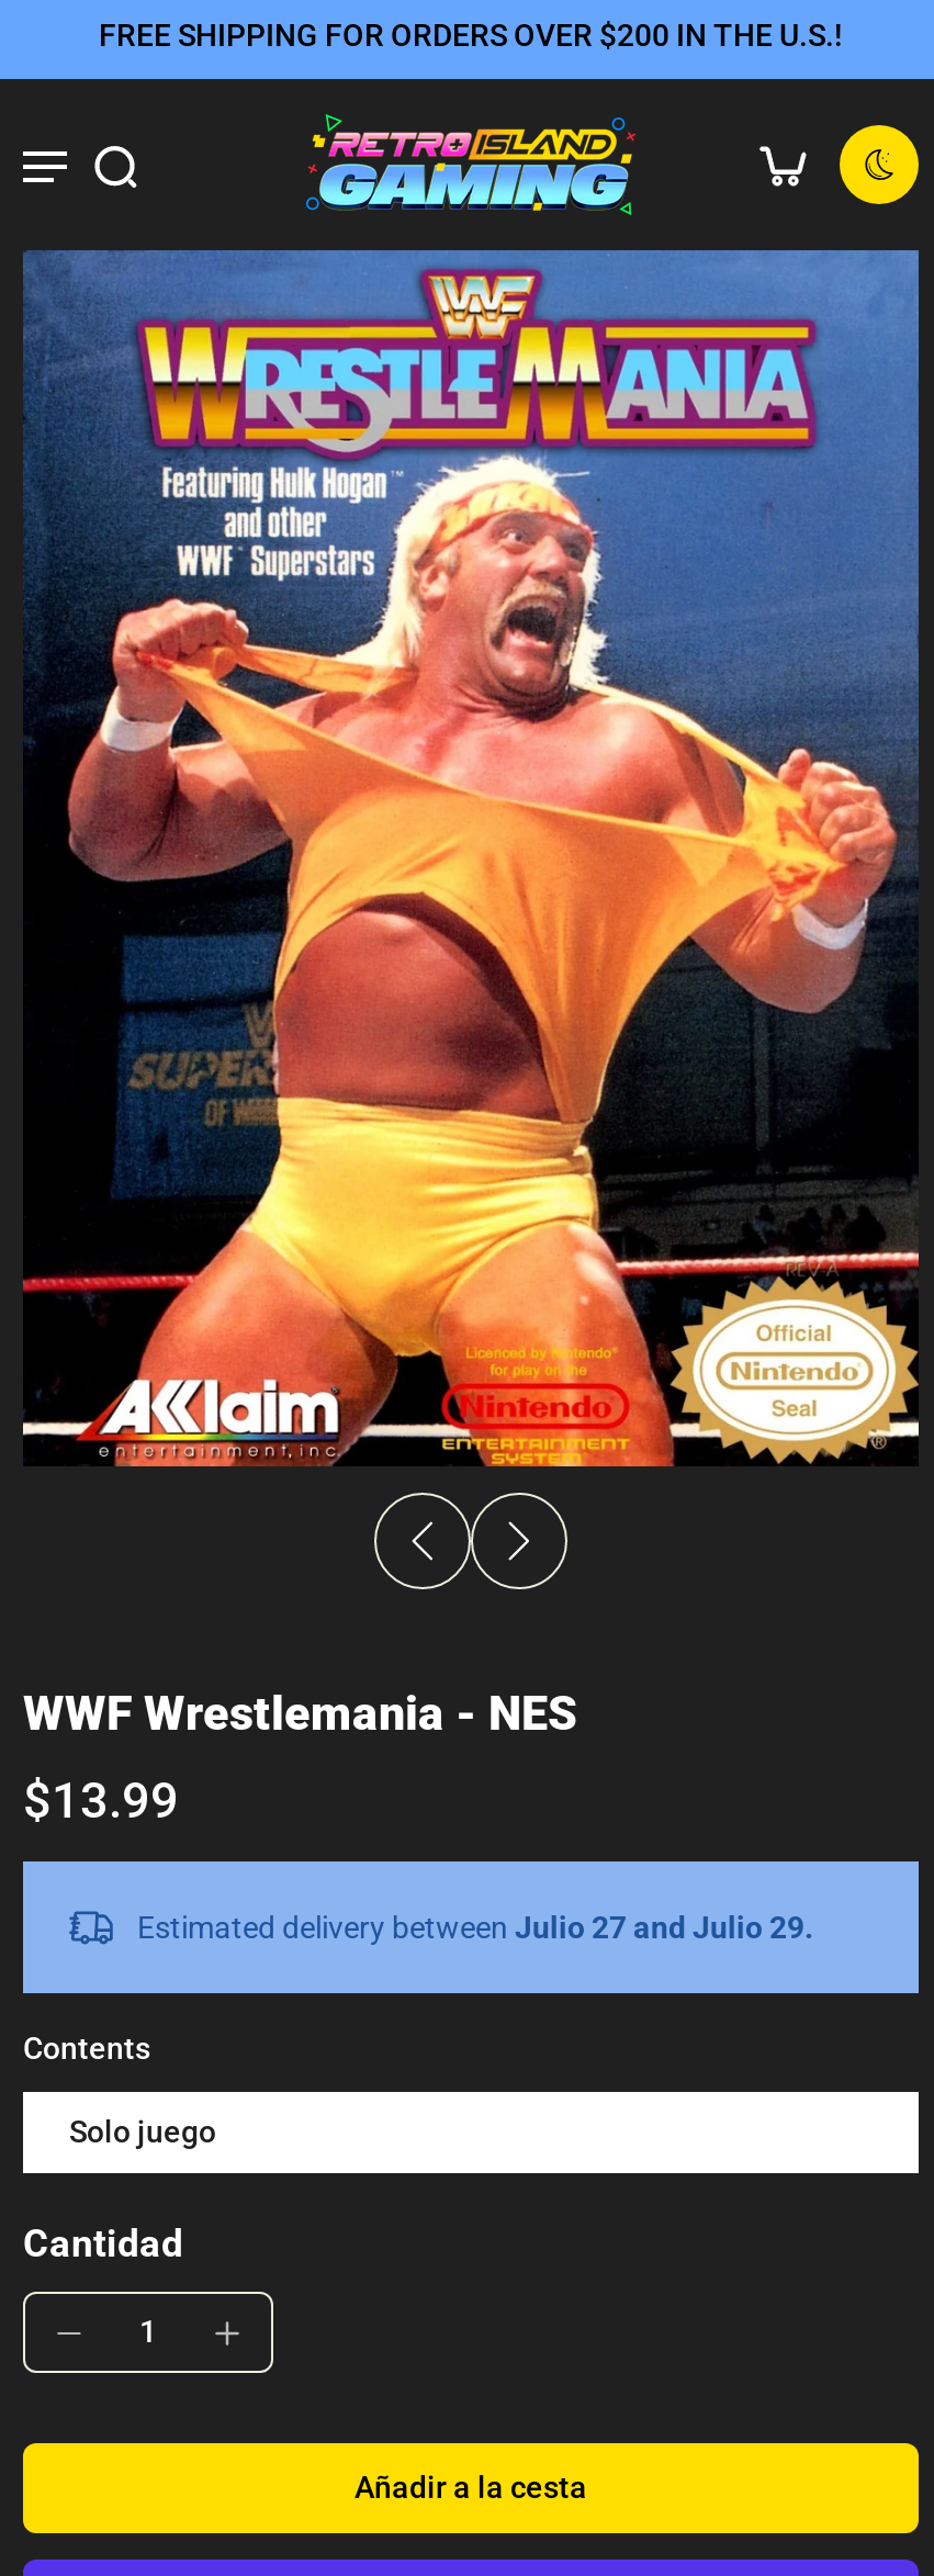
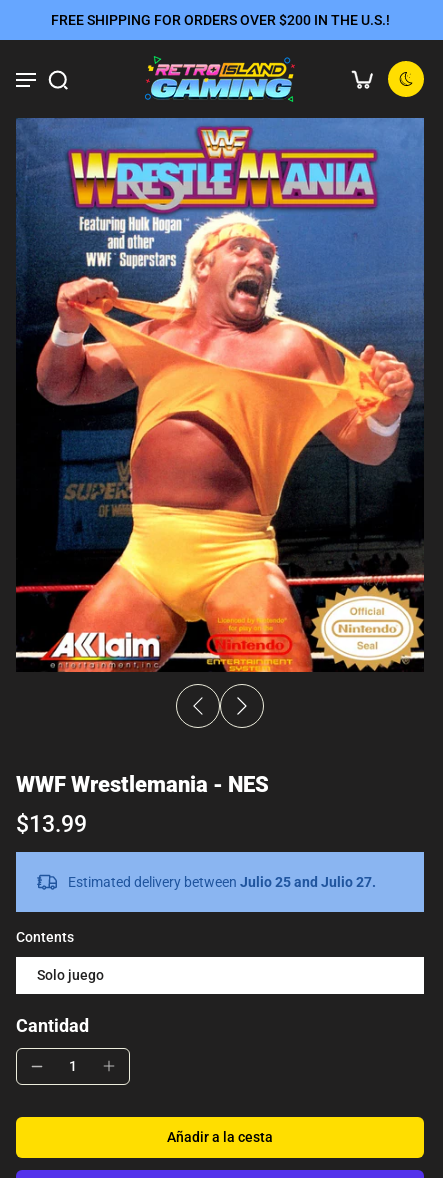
- Estimated delivery between Julio 27 and Julio 29.
+ Estimated delivery between Julio 25 and Julio 27.
